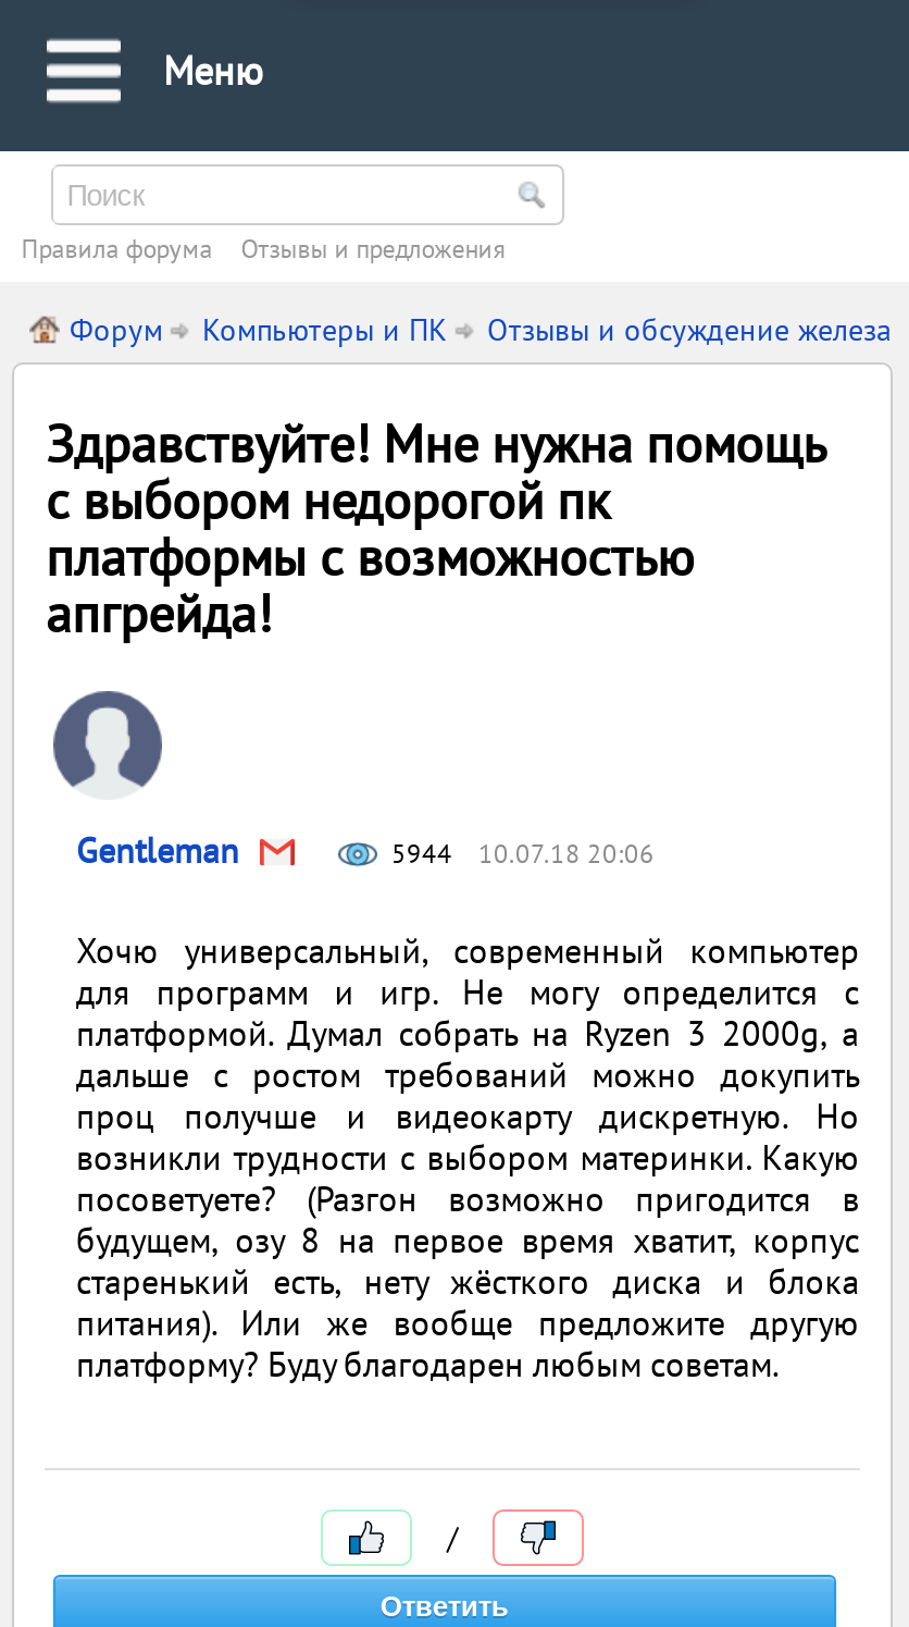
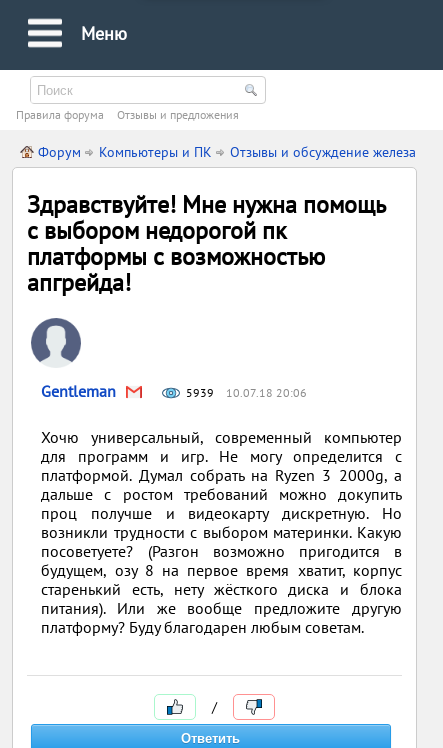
- 5944 10.07.18 20:06
+ 5939 10.07.18 20:06
